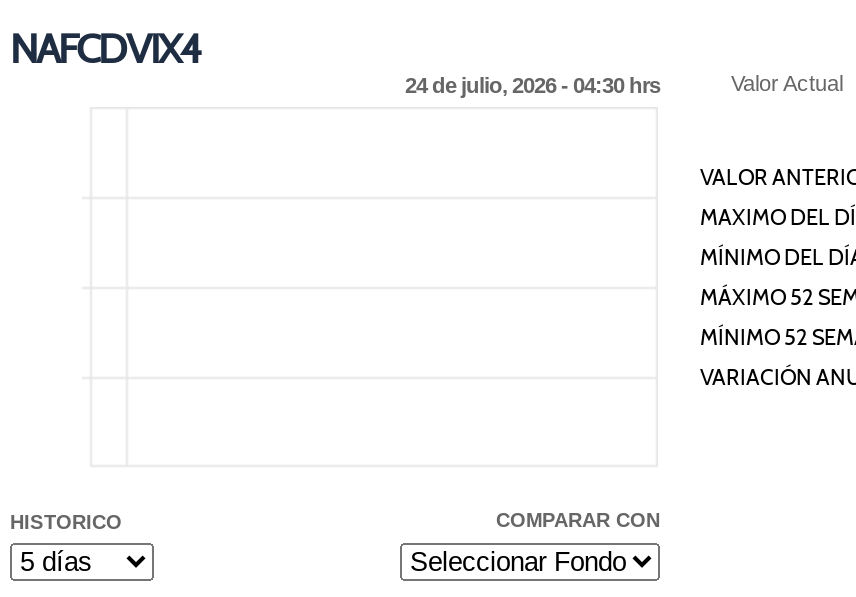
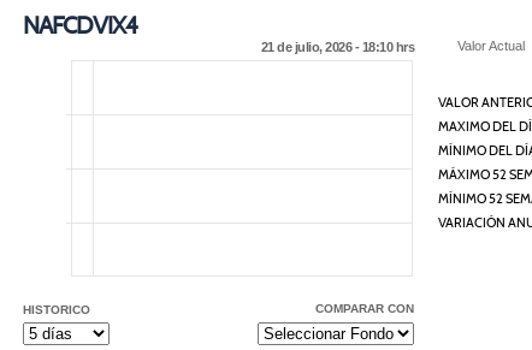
- 24 de julio, 2026 - 04:30 hrs
+ 21 de julio, 2026 - 18:10 hrs
